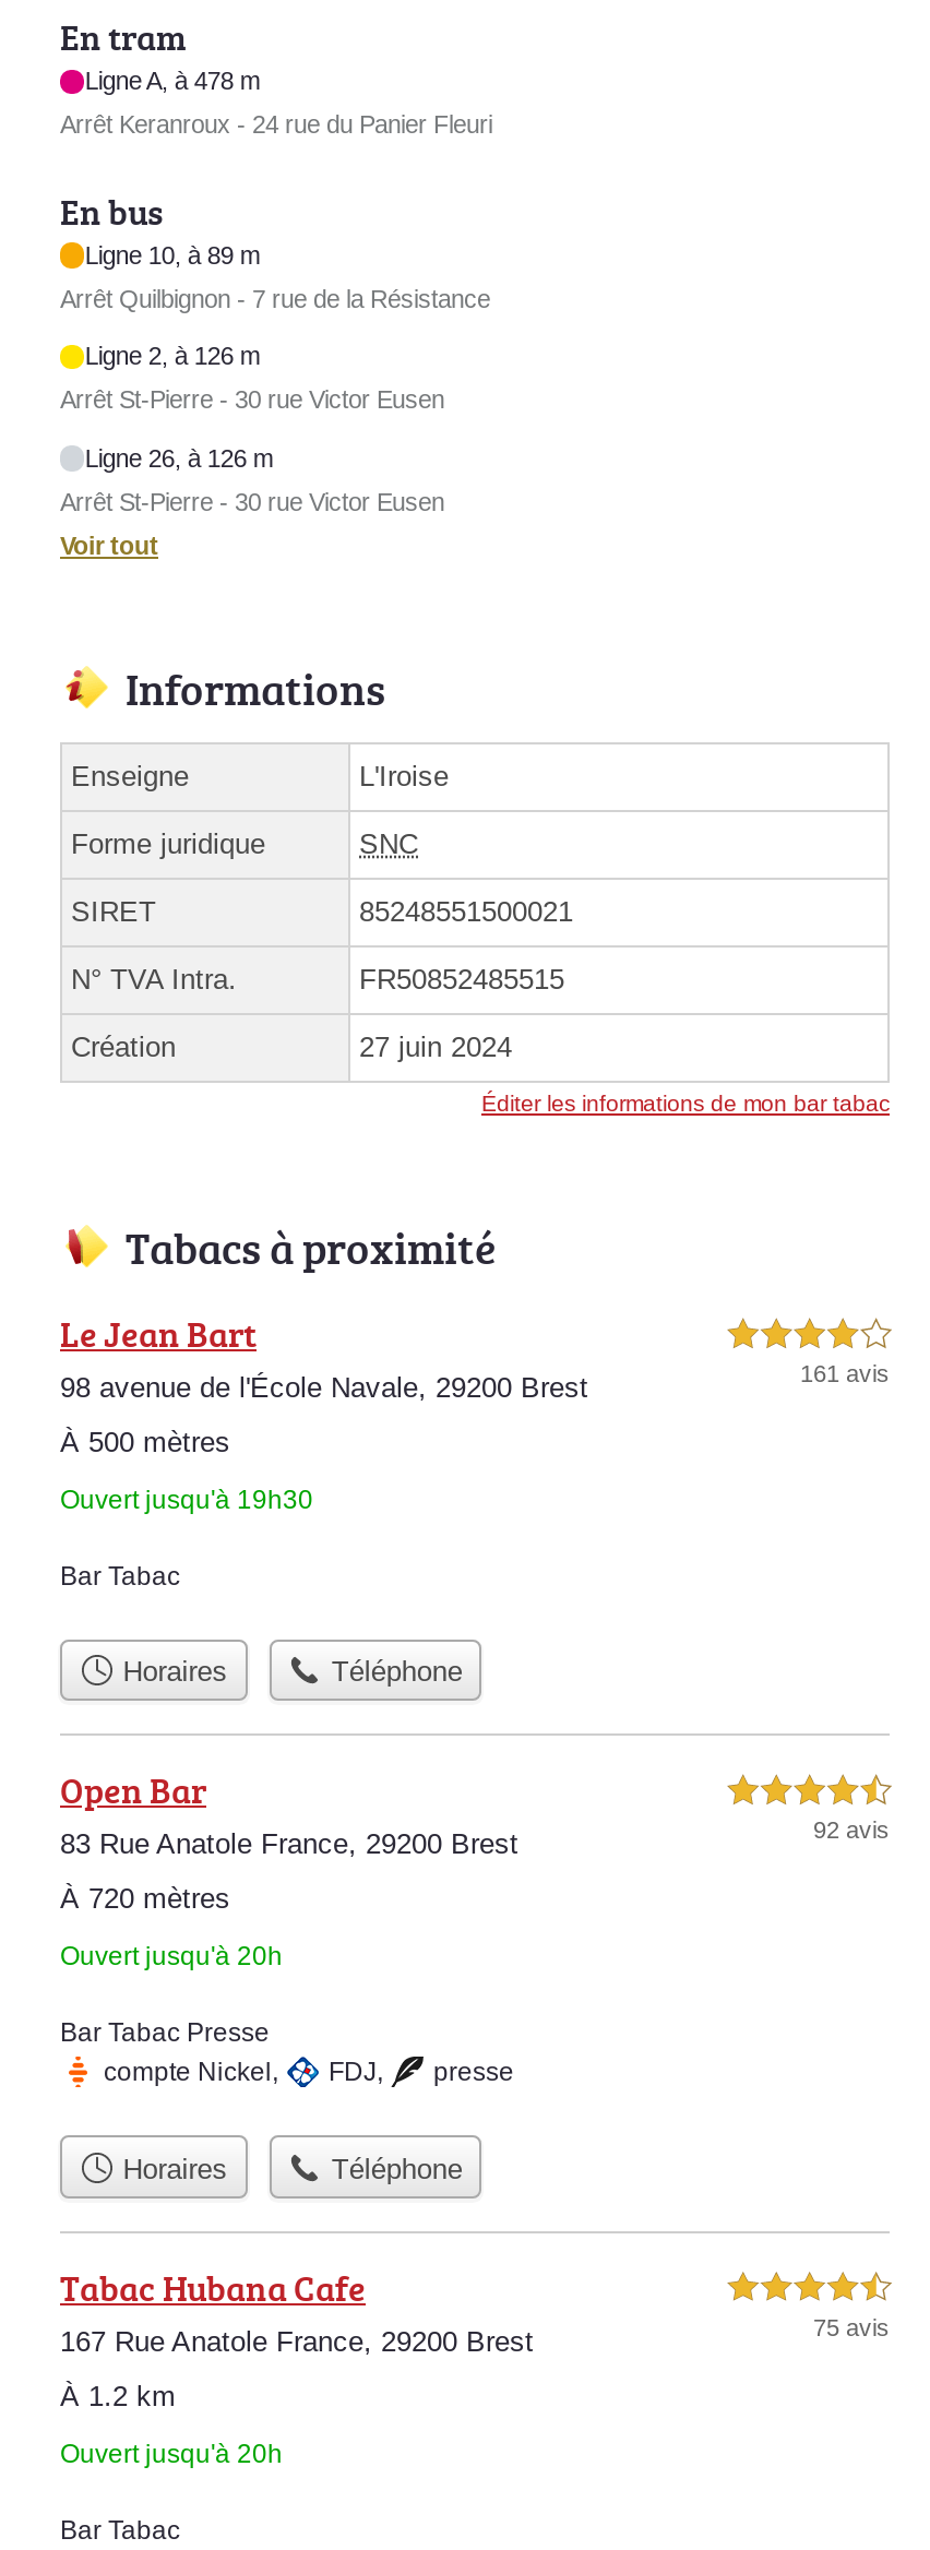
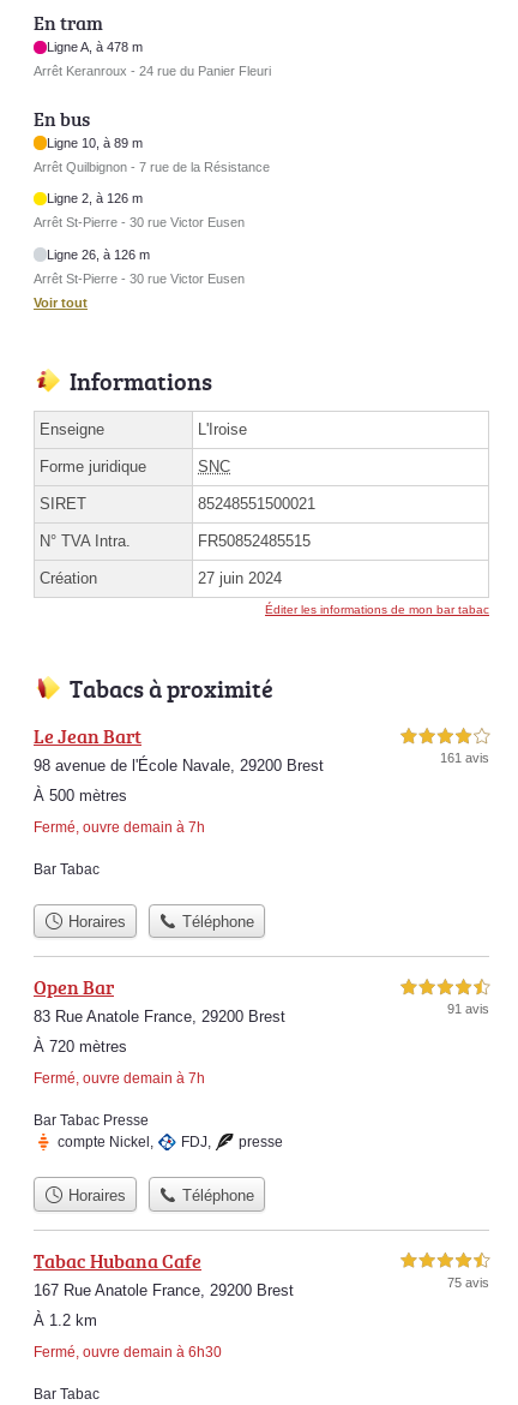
- Ouvert jusqu'à 19h30
+ Fermé, ouvre demain à 7h

- 92 avis
+ 91 avis

- Ouvert jusqu'à 20h
+ Fermé, ouvre demain à 7h

- Ouvert jusqu'à 20h
+ Fermé, ouvre demain à 6h30
